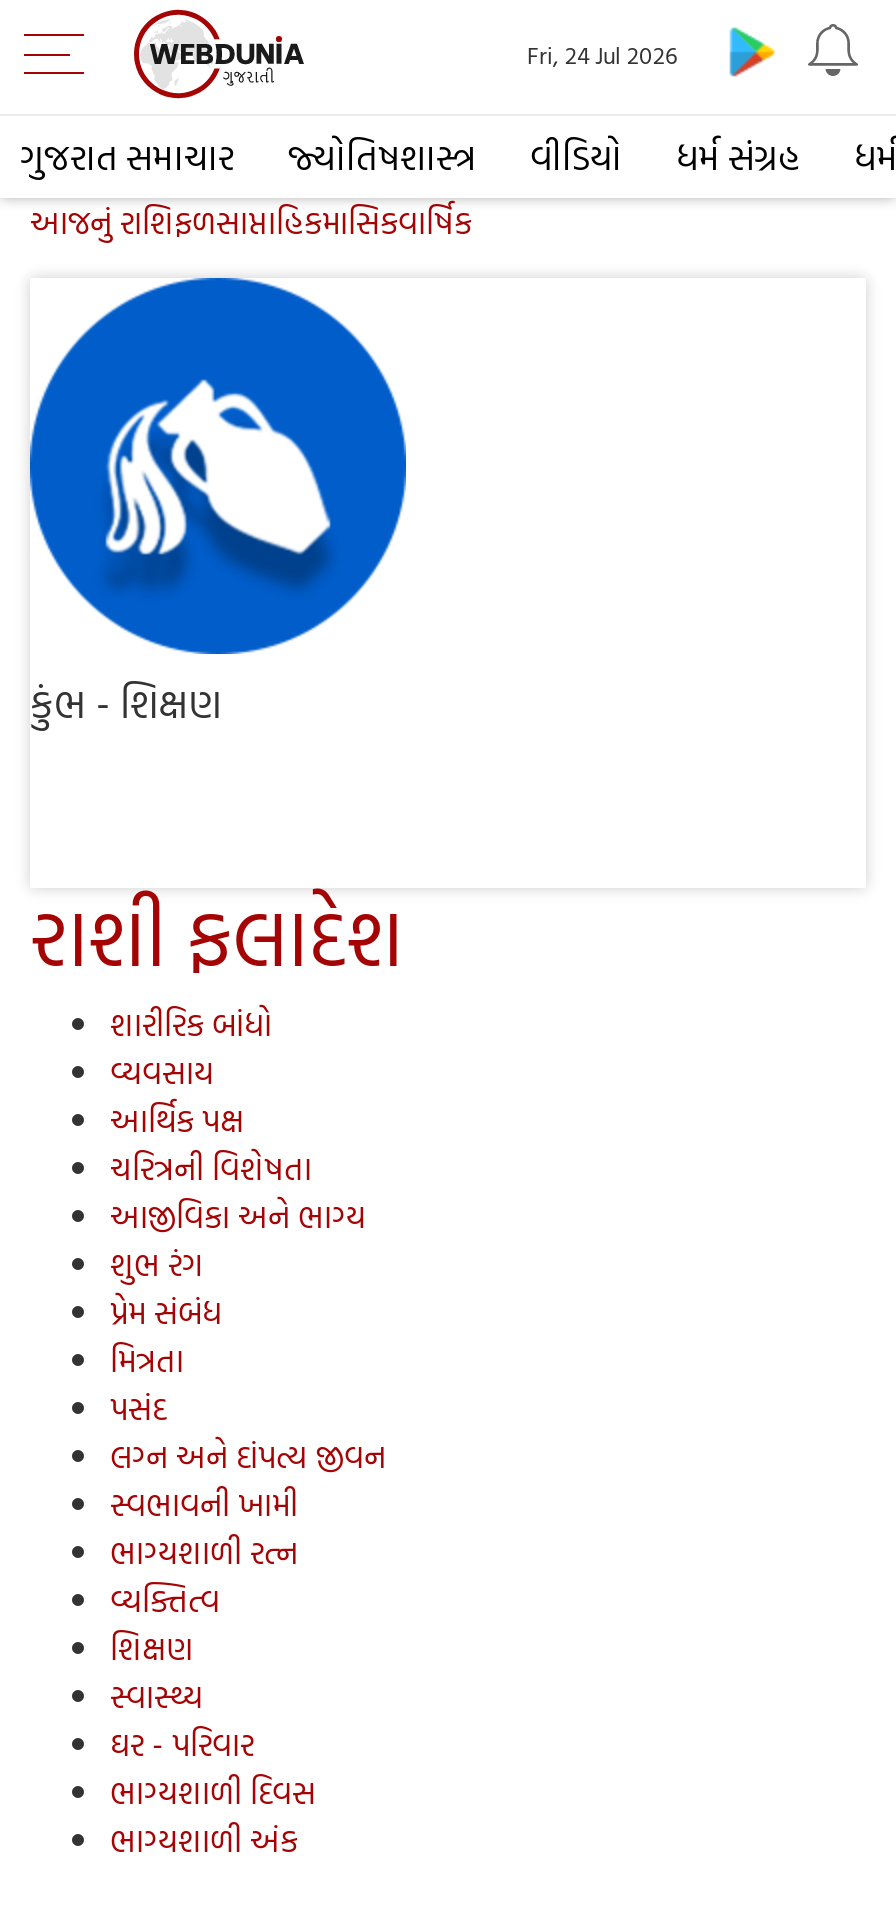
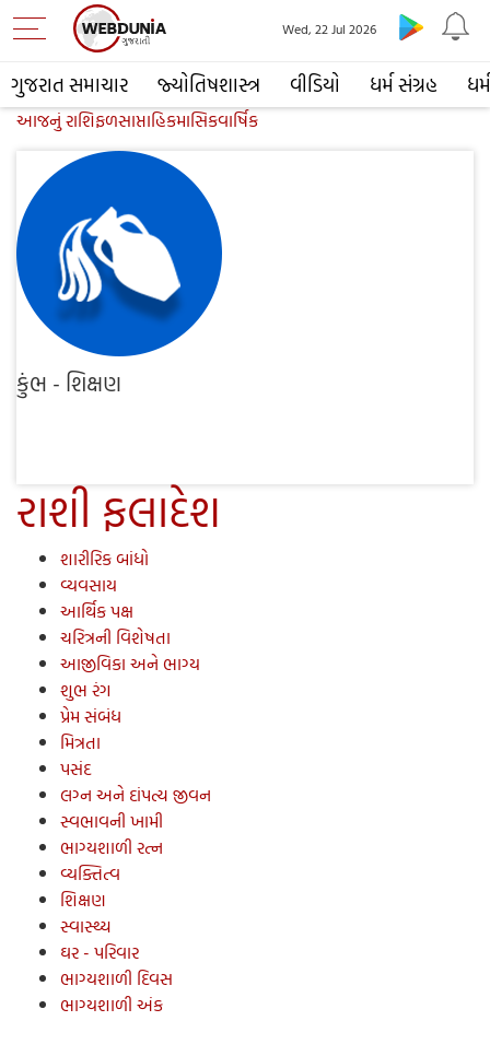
- Fri, 24 Jul 2026
+ Wed, 22 Jul 2026
